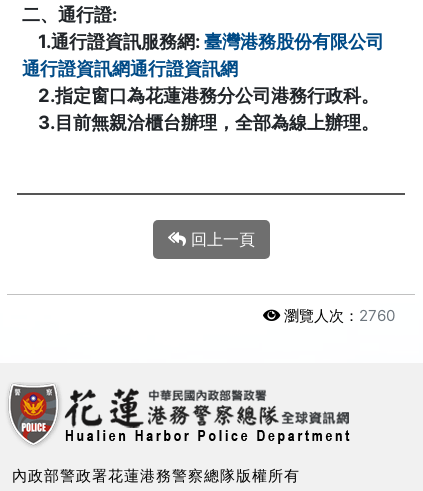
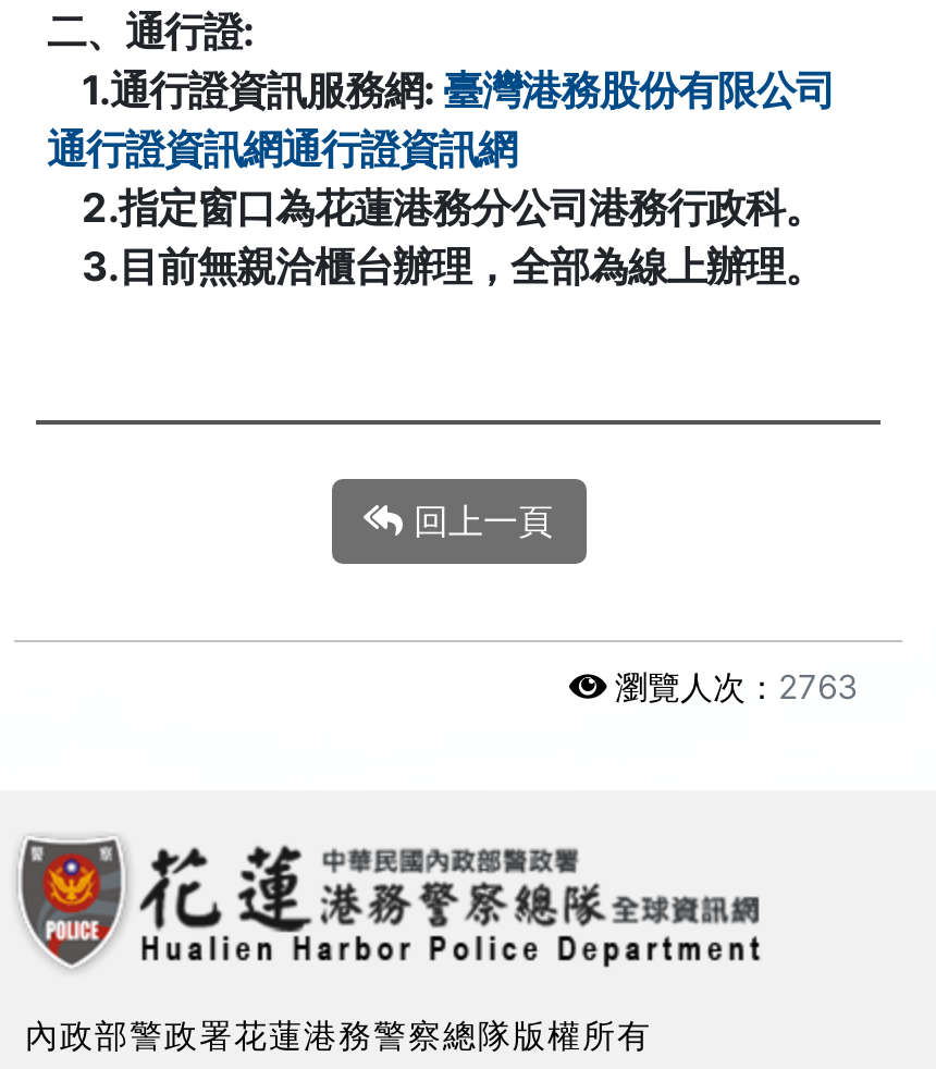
- 瀏覽人次：2760
+ 瀏覽人次：2763
